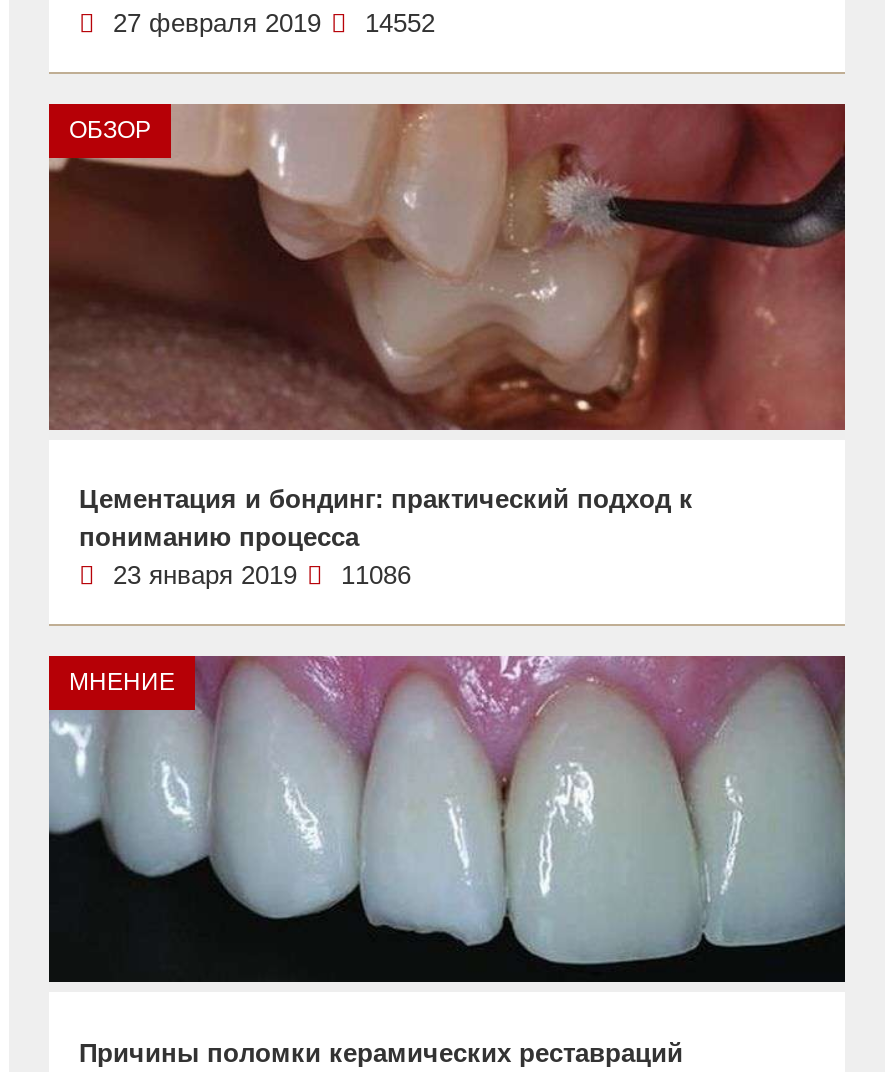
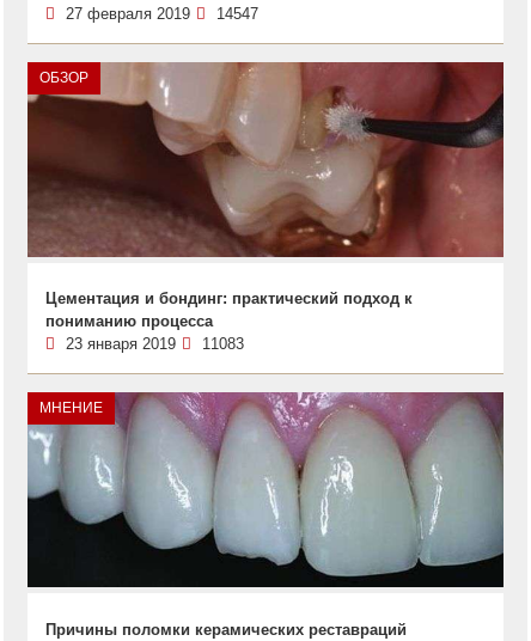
- 27 февраля 2019 14552
+ 27 февраля 2019 14547

- 23 января 2019 11086
+ 23 января 2019 11083
